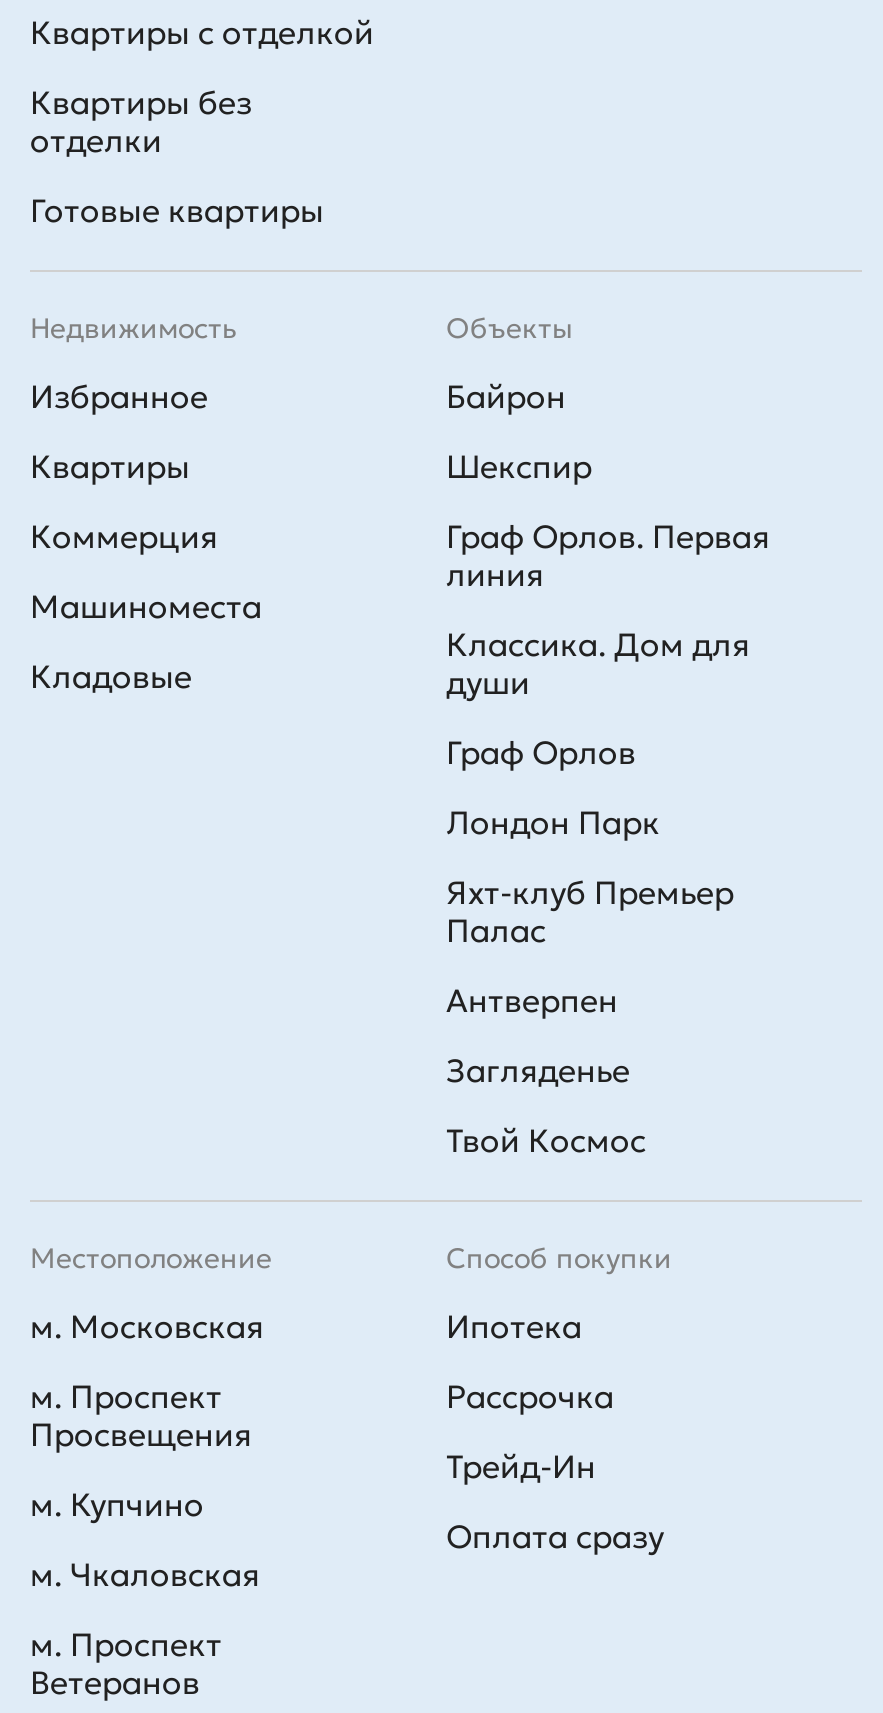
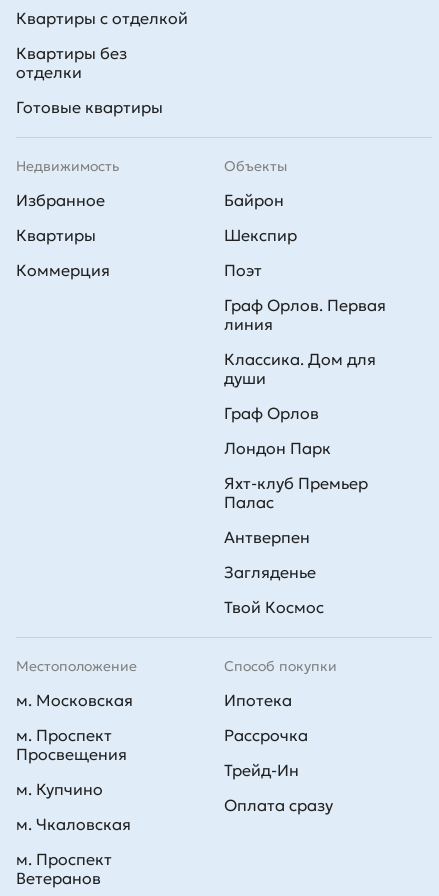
+ Поэт

- Машиноместа
- Кладовые
